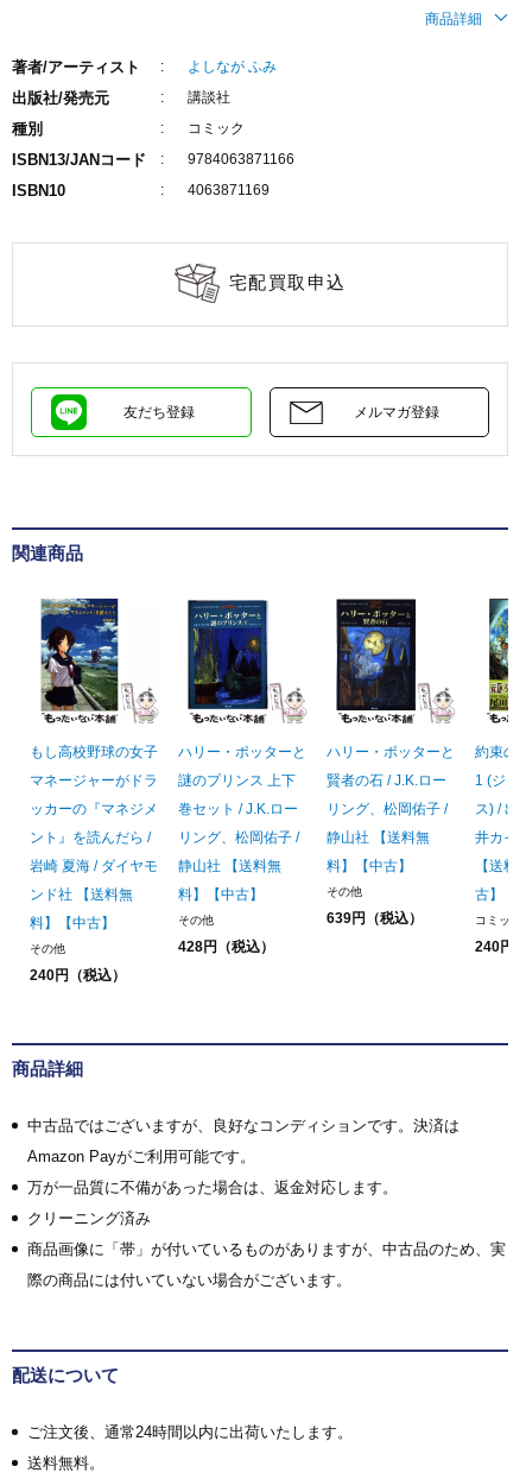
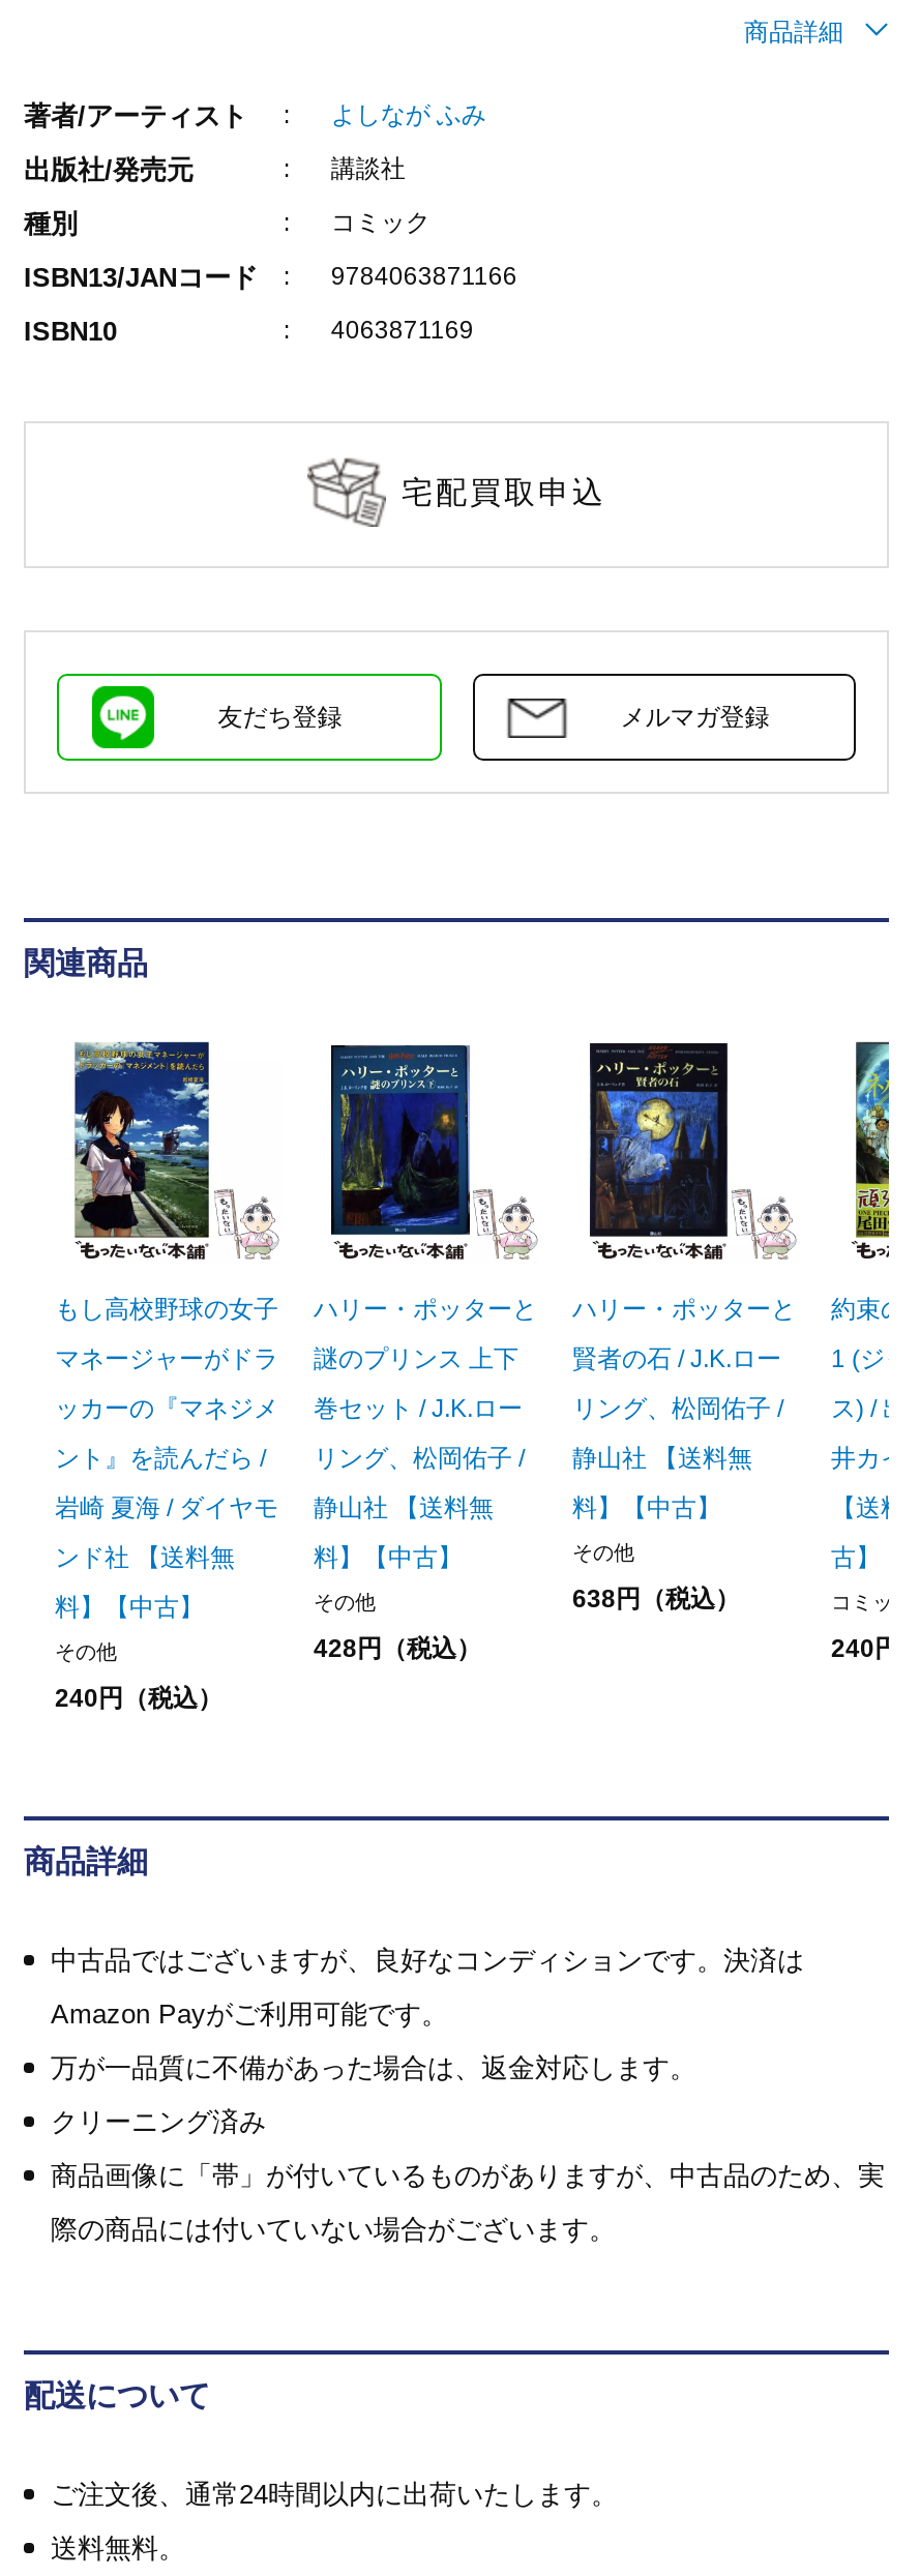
- 639円（税込）
+ 638円（税込）
